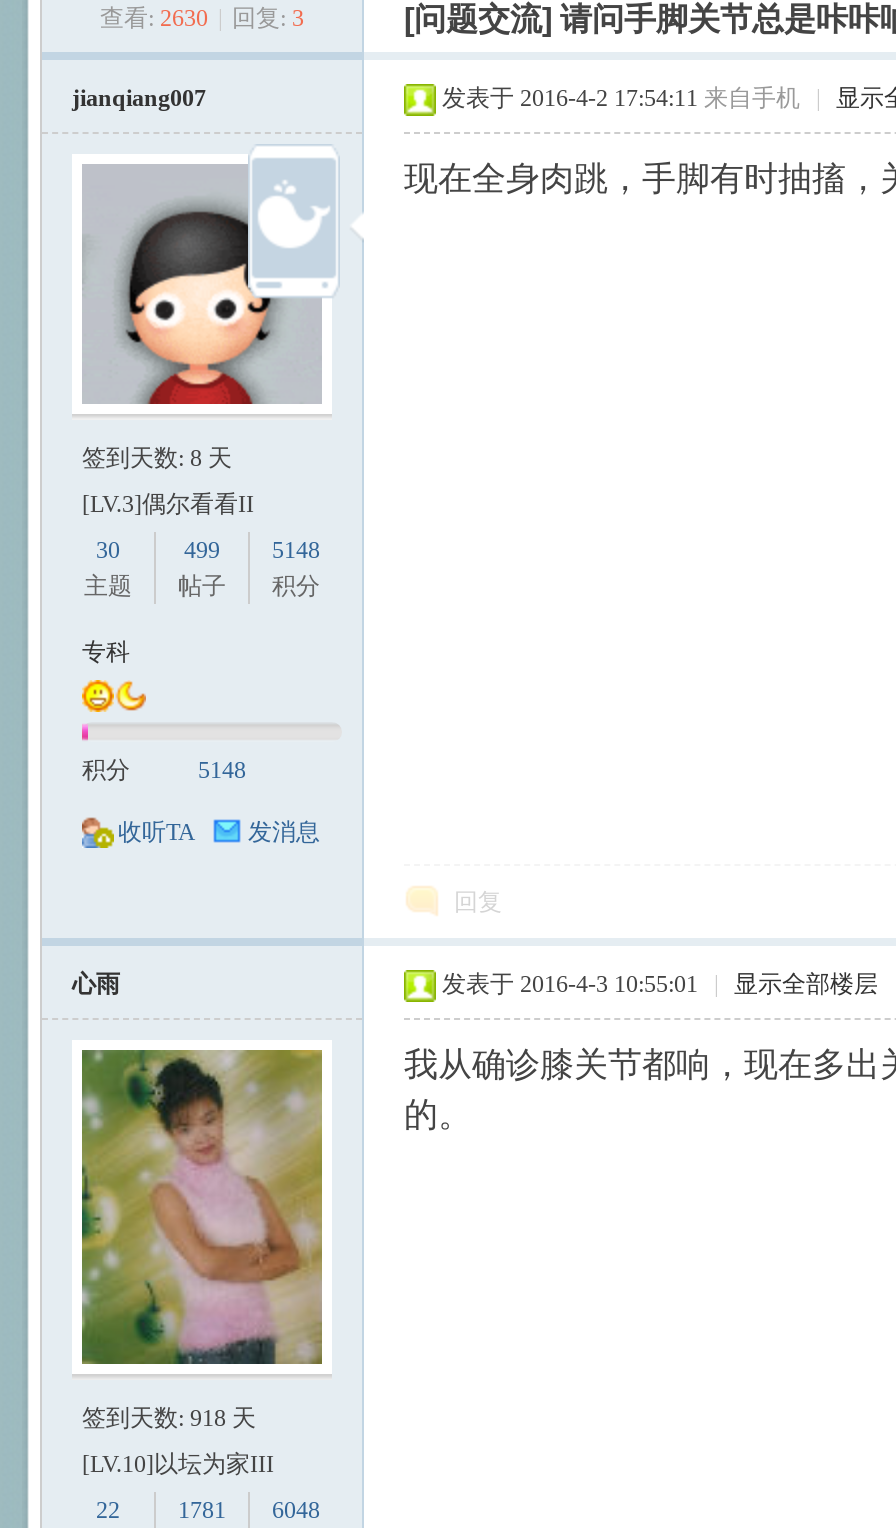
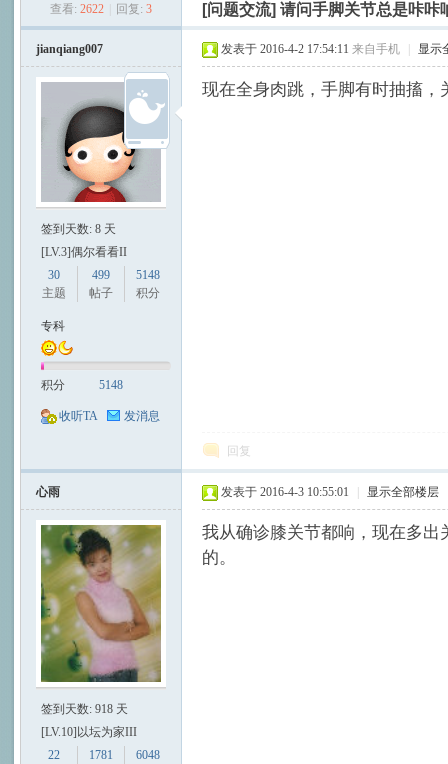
- 查看: 2630
+ 查看: 2622
